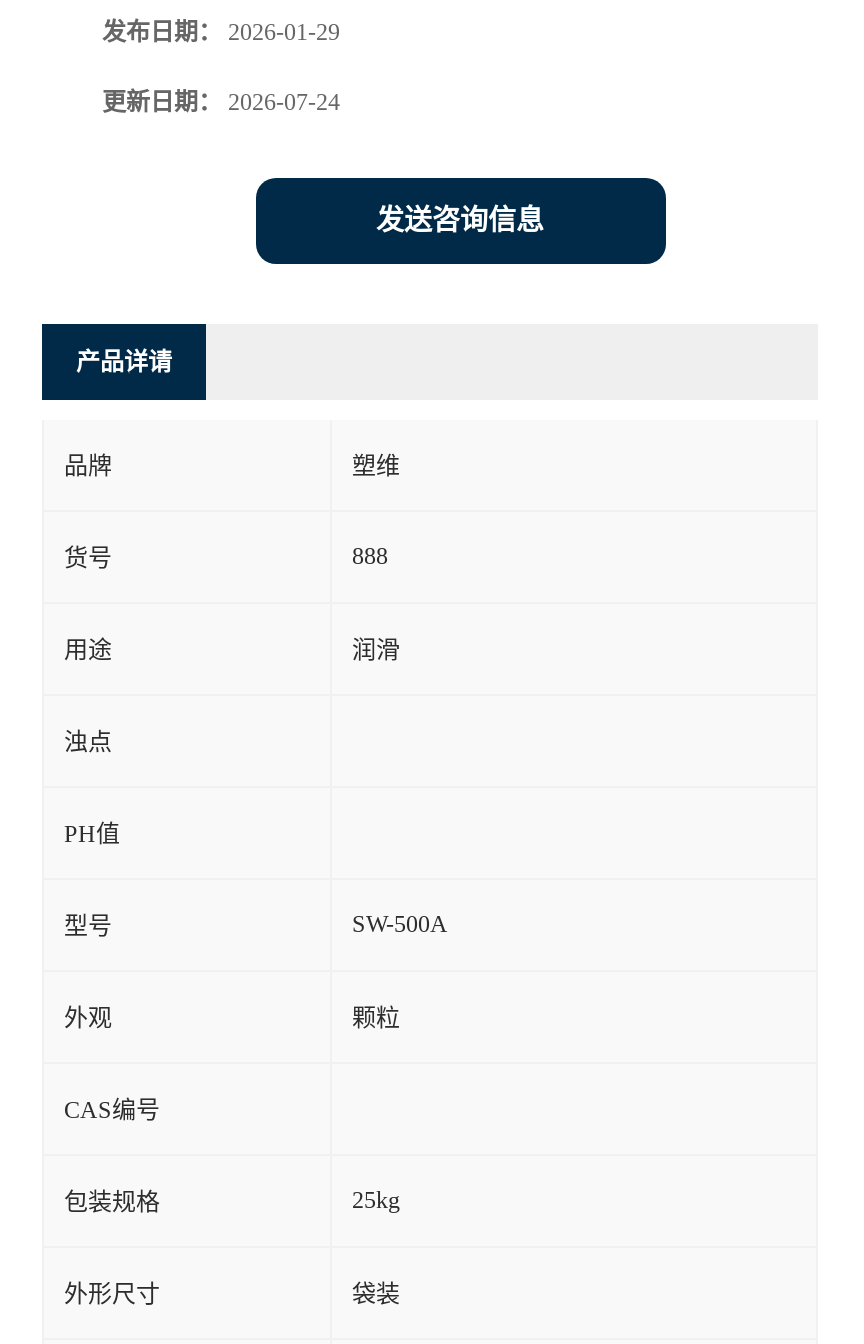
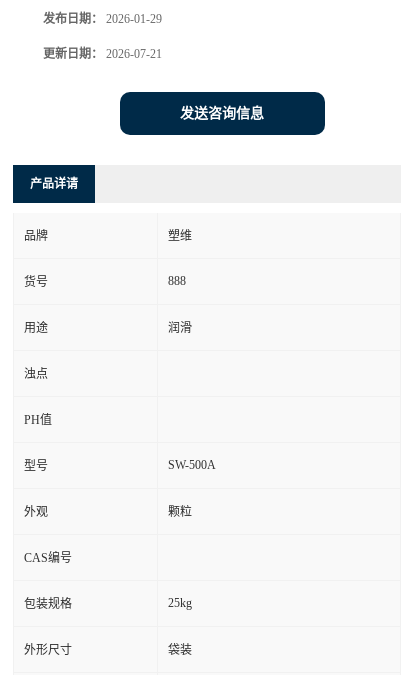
- 更新日期：2026-07-24
+ 更新日期：2026-07-21
